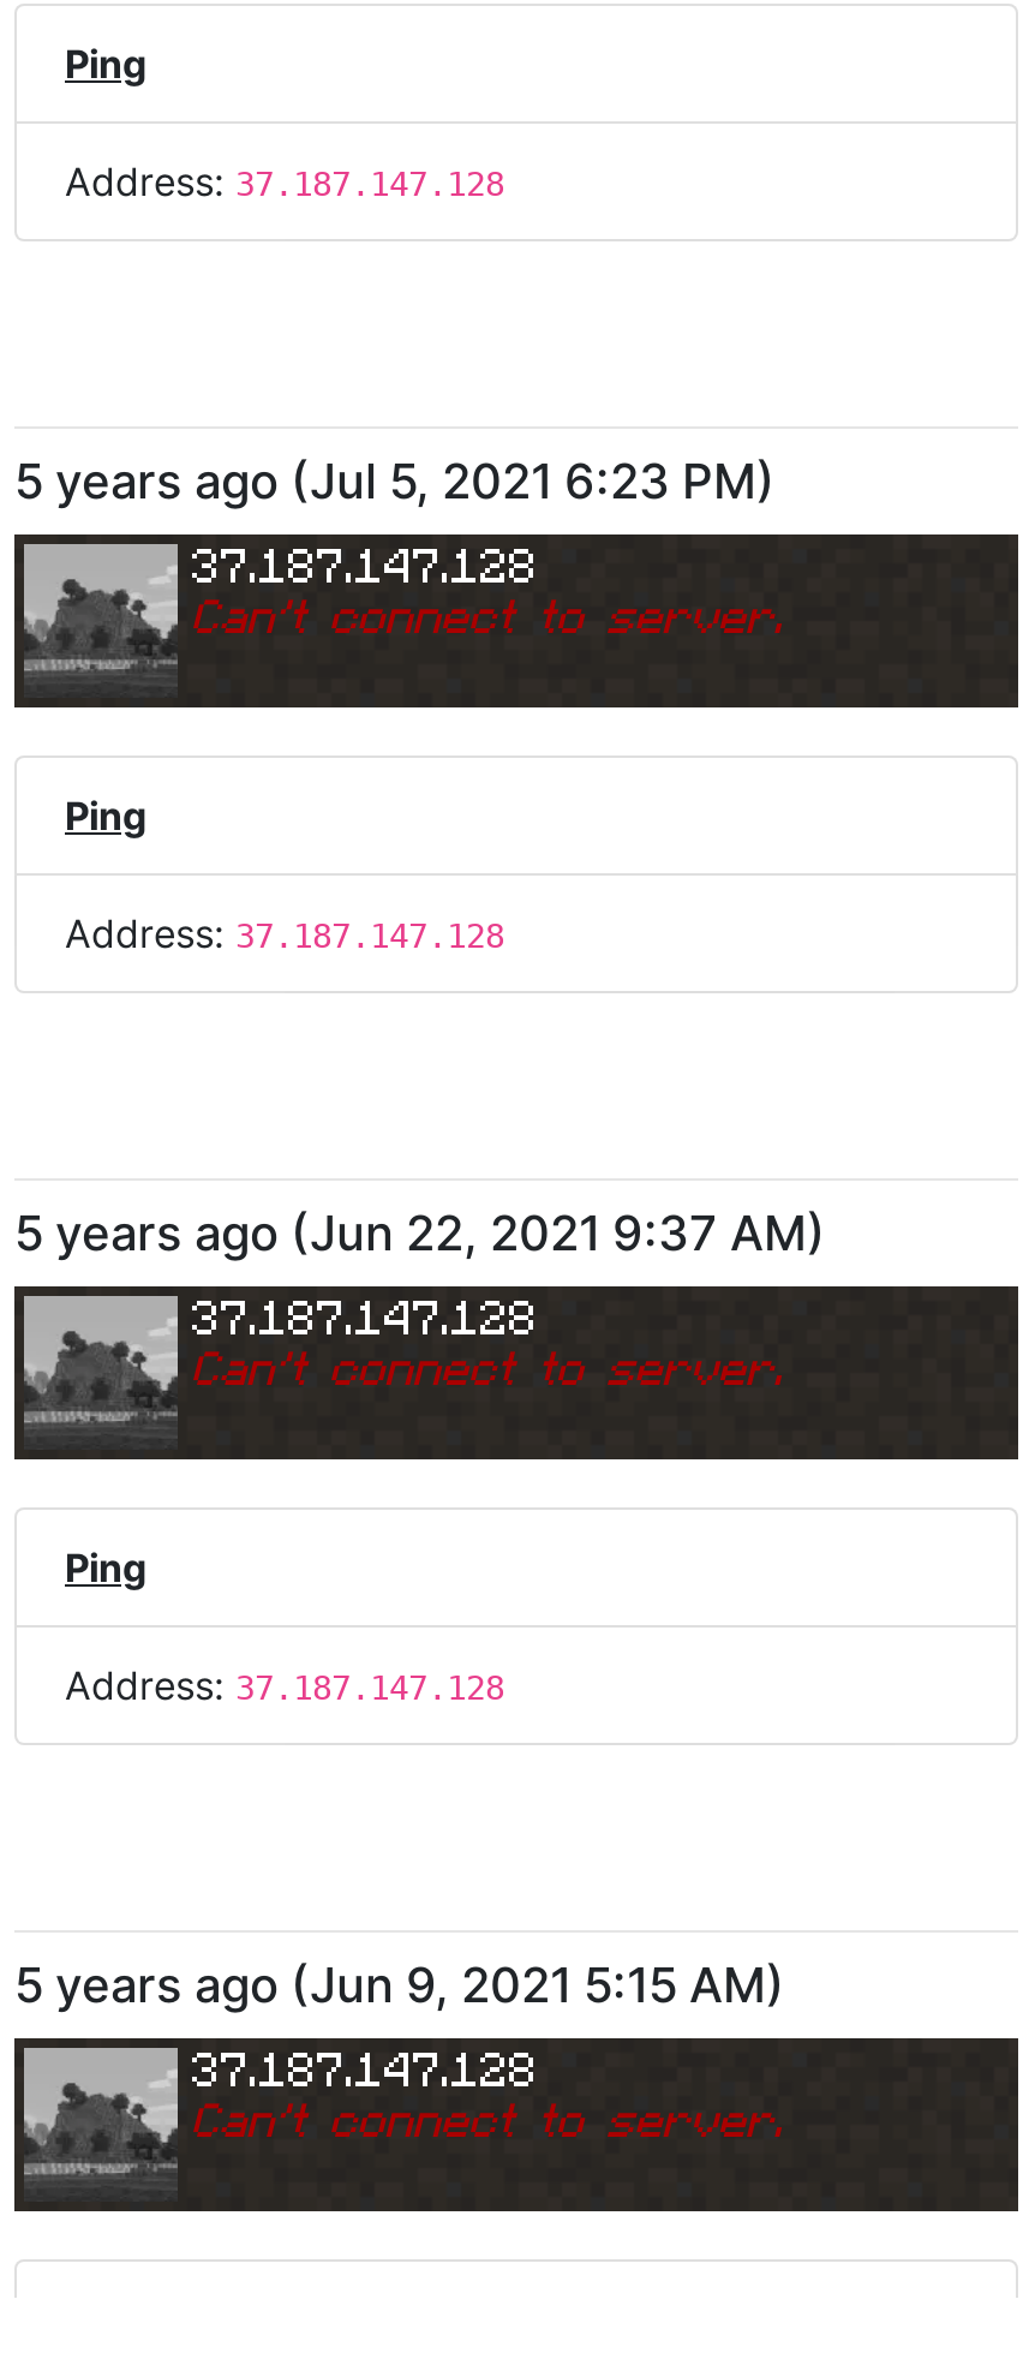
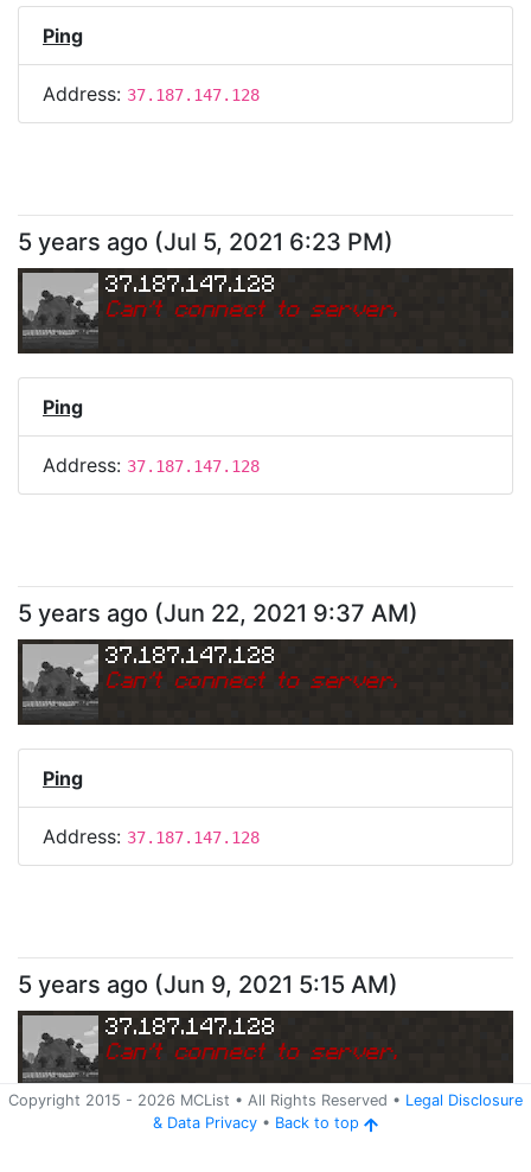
+ Copyright 2015 - 2026 MCList • All Rights Reserved • Legal Disclosure
+ & Data Privacy • Back to top
